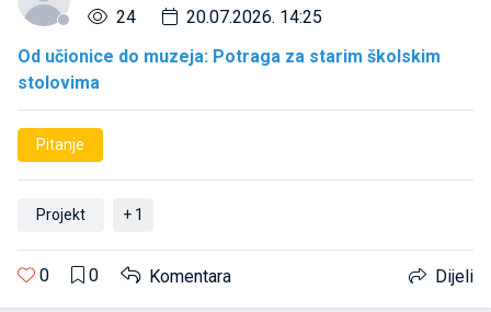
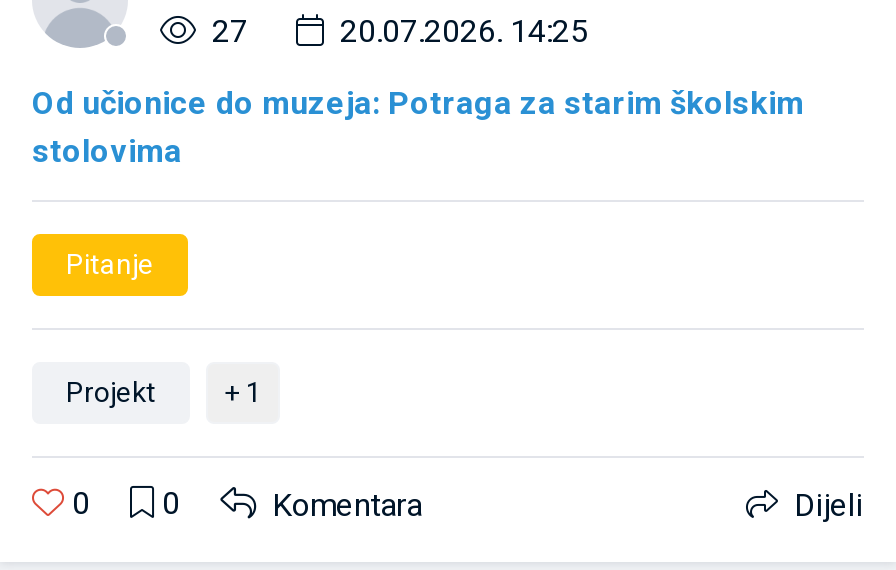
- 24
+ 27
